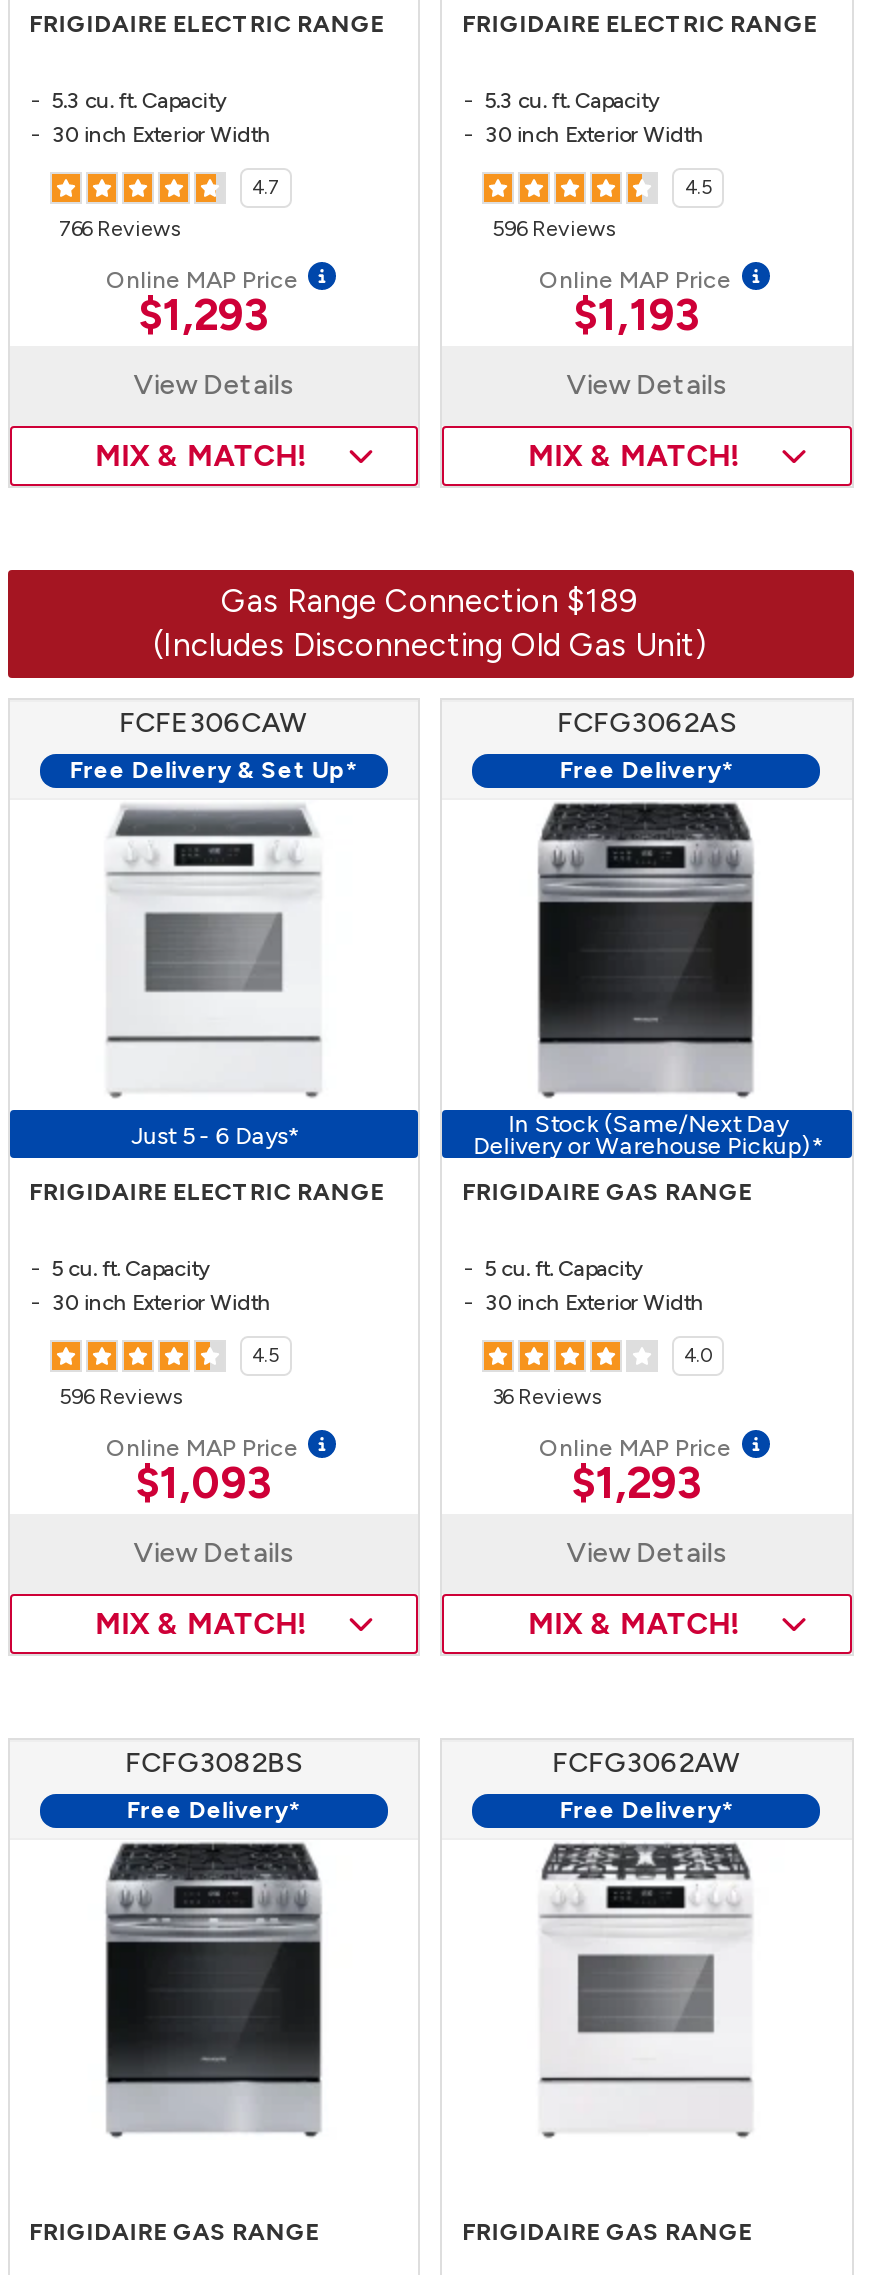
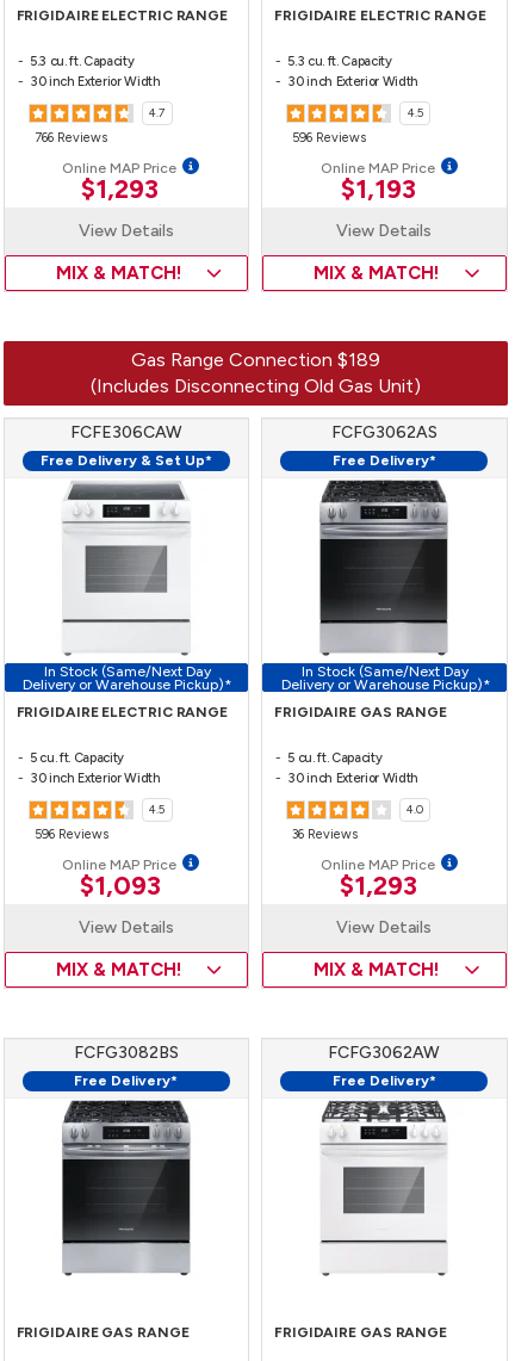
- Just 5 - 6 Days*
+ In Stock (Same/Next Day
+ Delivery or Warehouse Pickup)*
